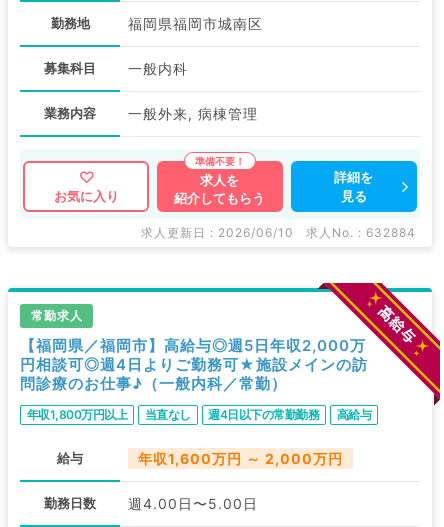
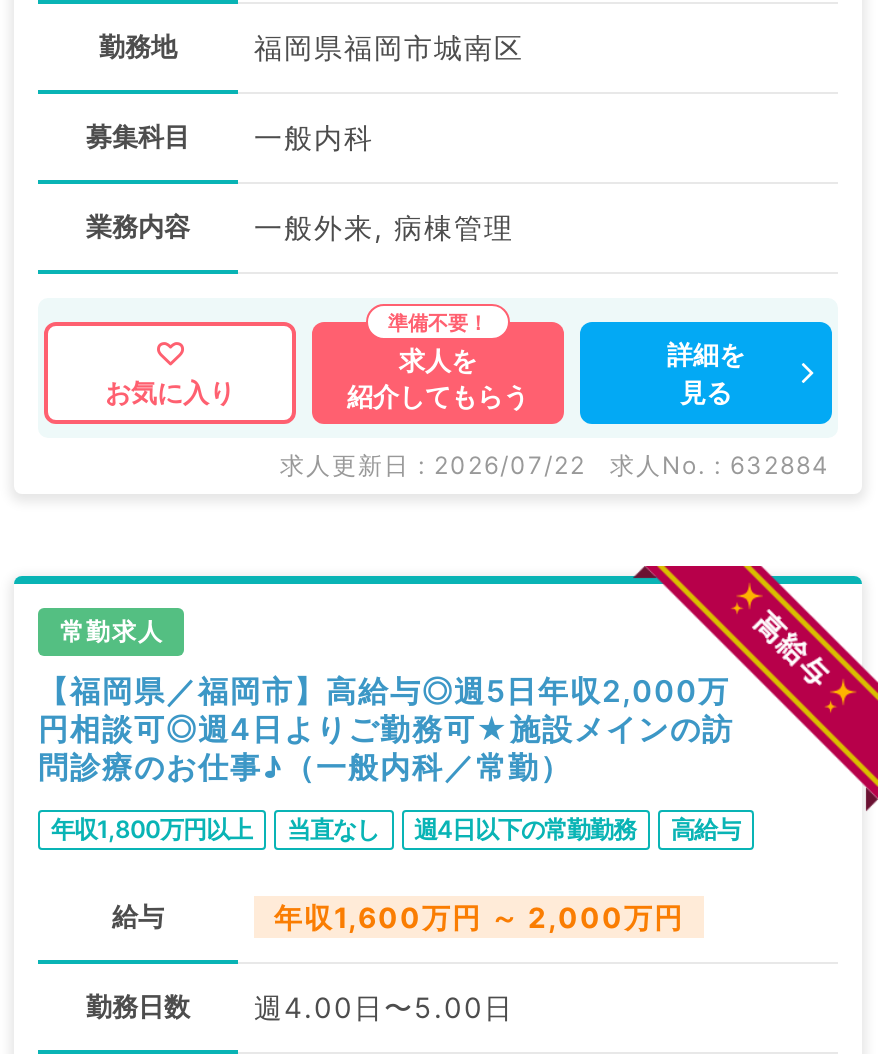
- 求人更新日 : 2026/06/10 求人No. : 632884
+ 求人更新日 : 2026/07/22 求人No. : 632884
